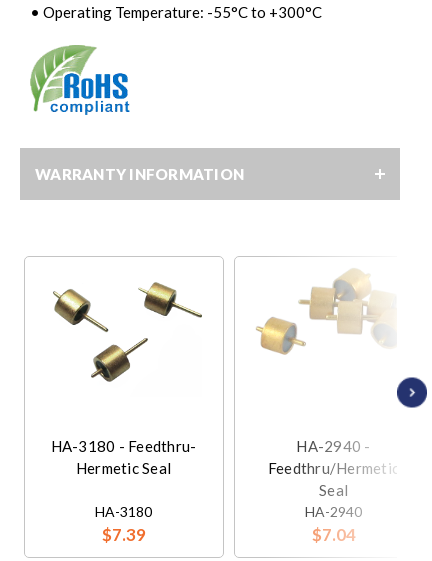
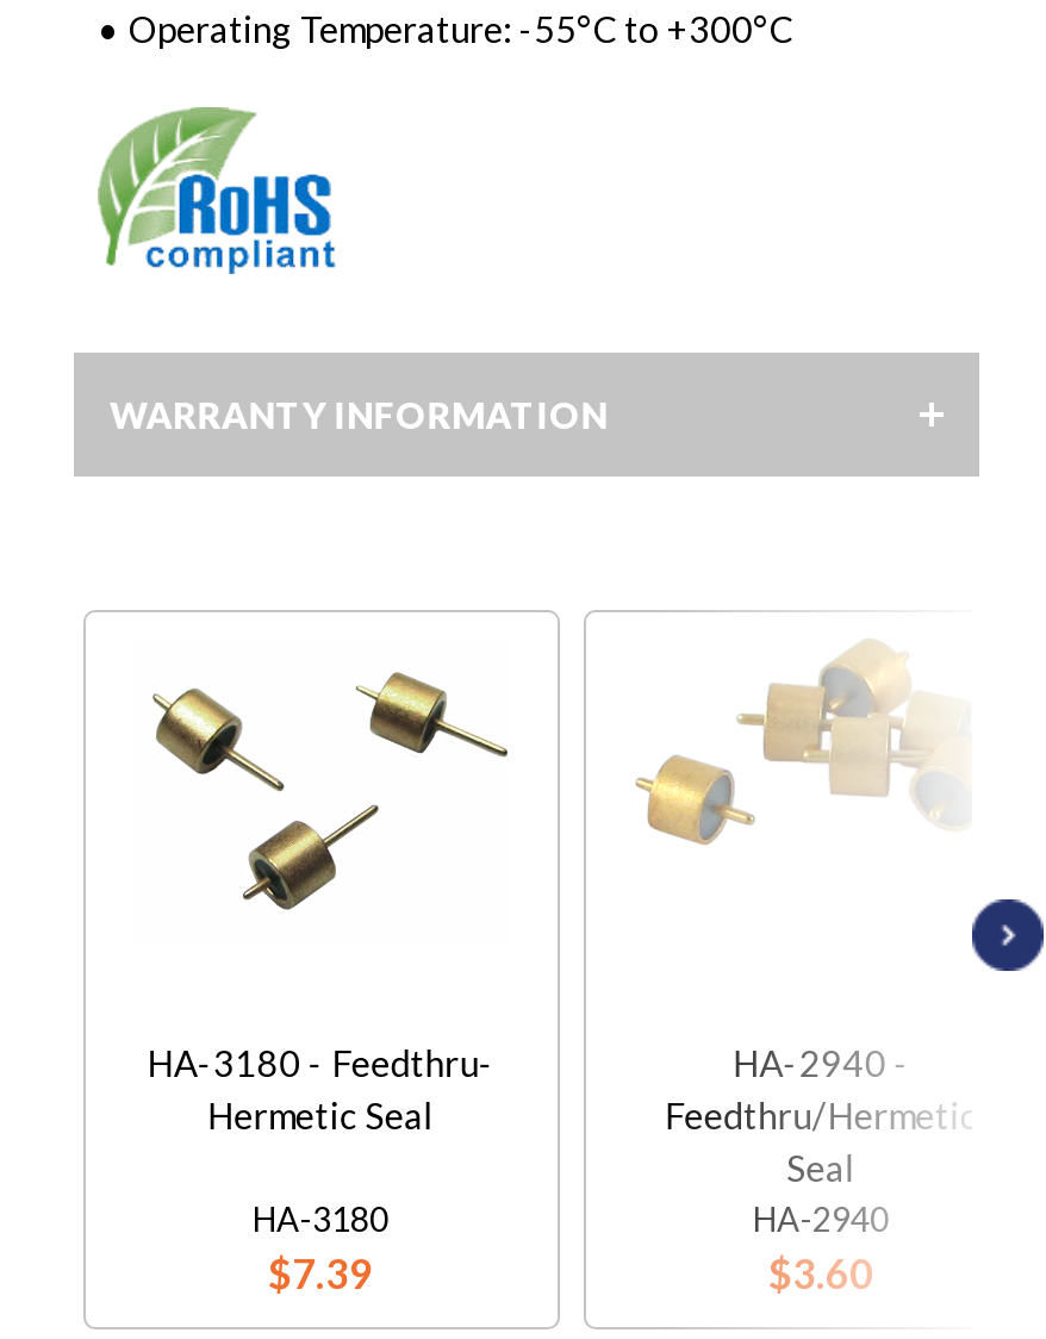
- $7.04
+ $3.60
